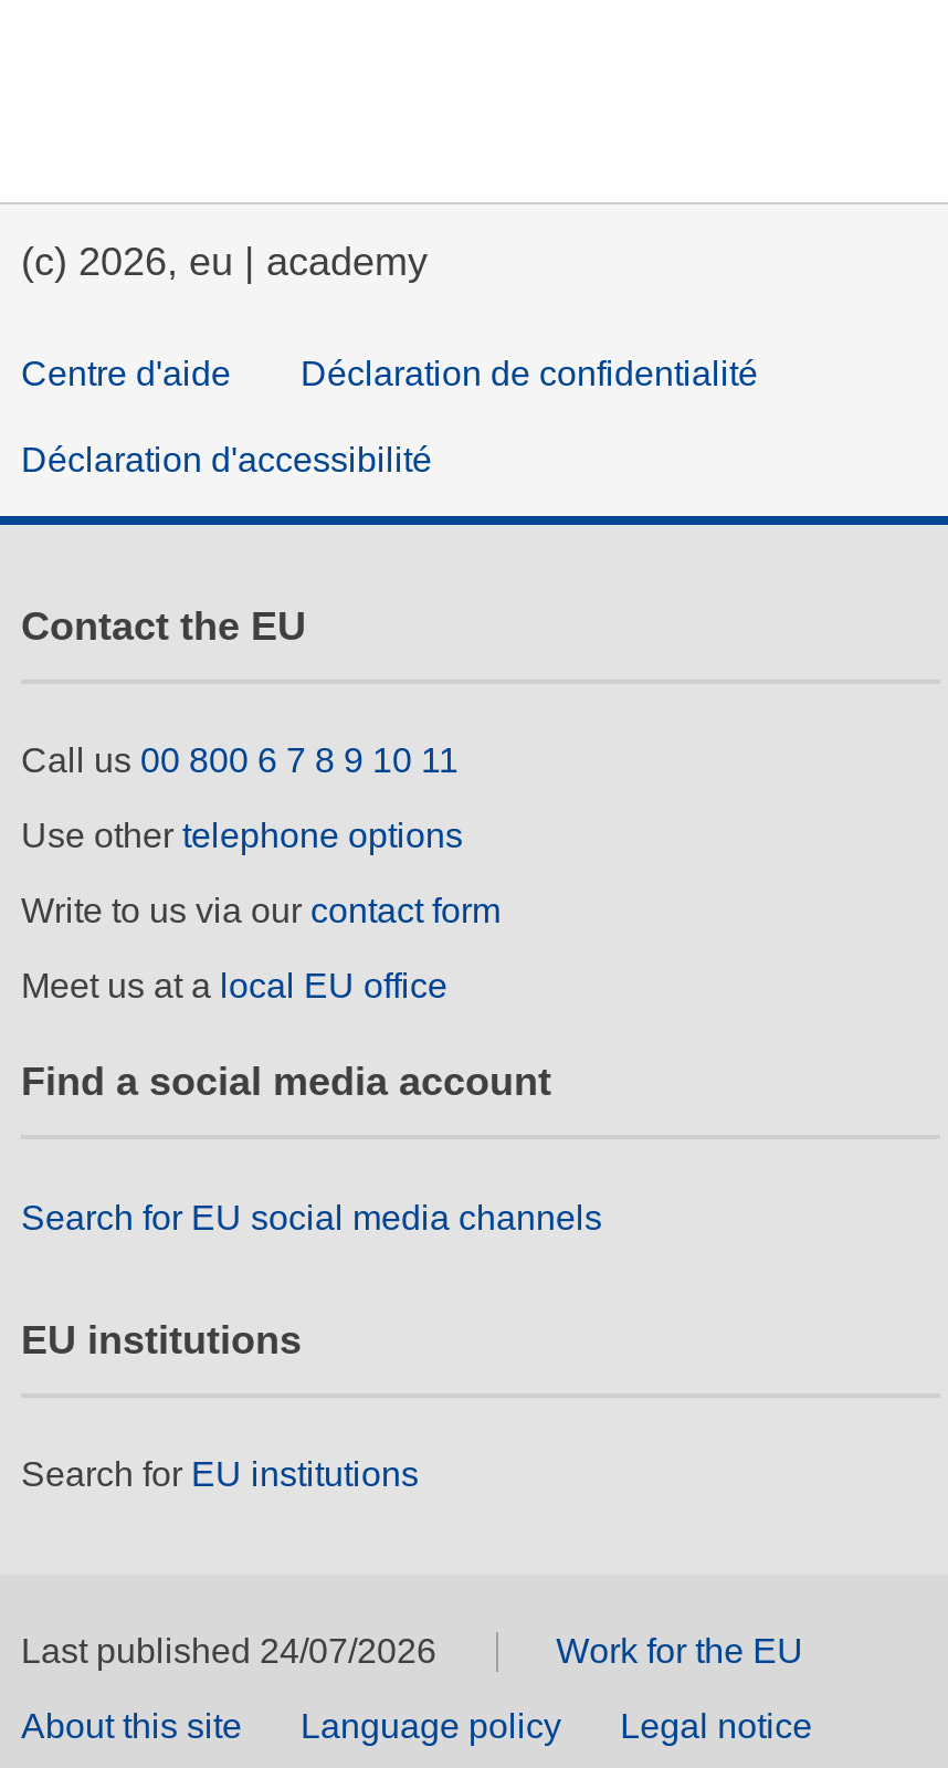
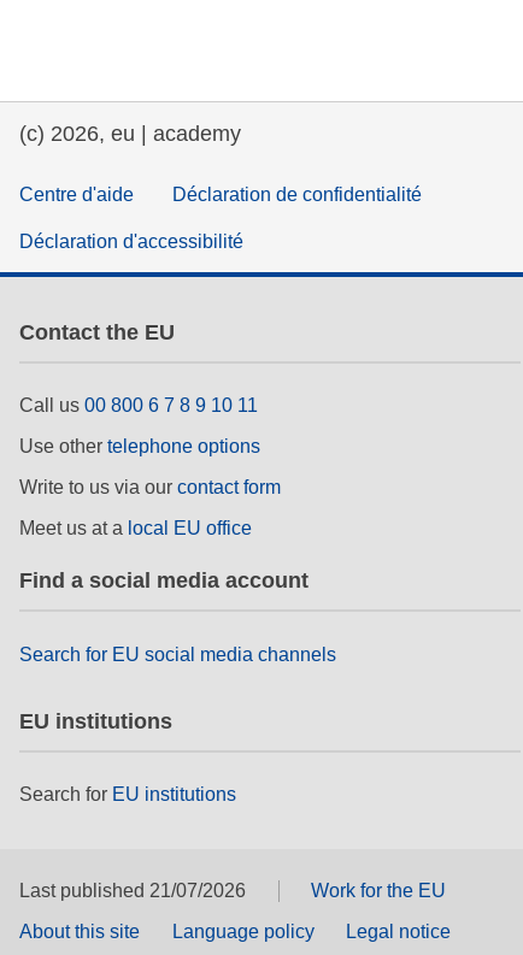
- Last published 24/07/2026
+ Last published 21/07/2026
